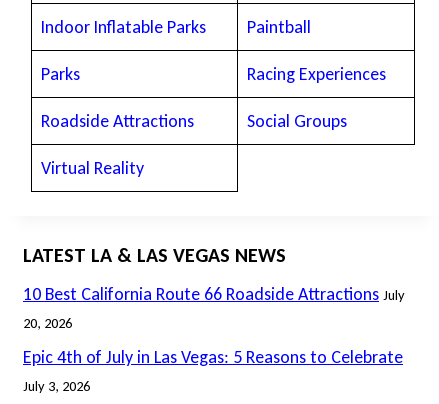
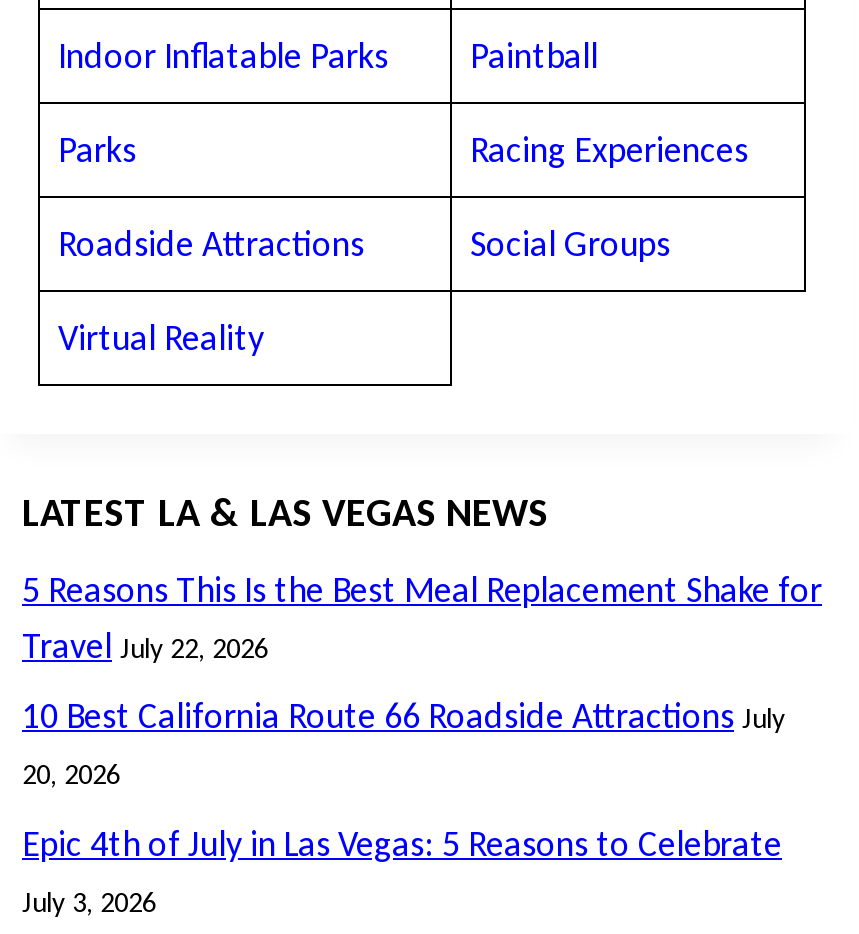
+ 5 Reasons This Is the Best Meal Replacement Shake for
+ Travel July 22, 2026
